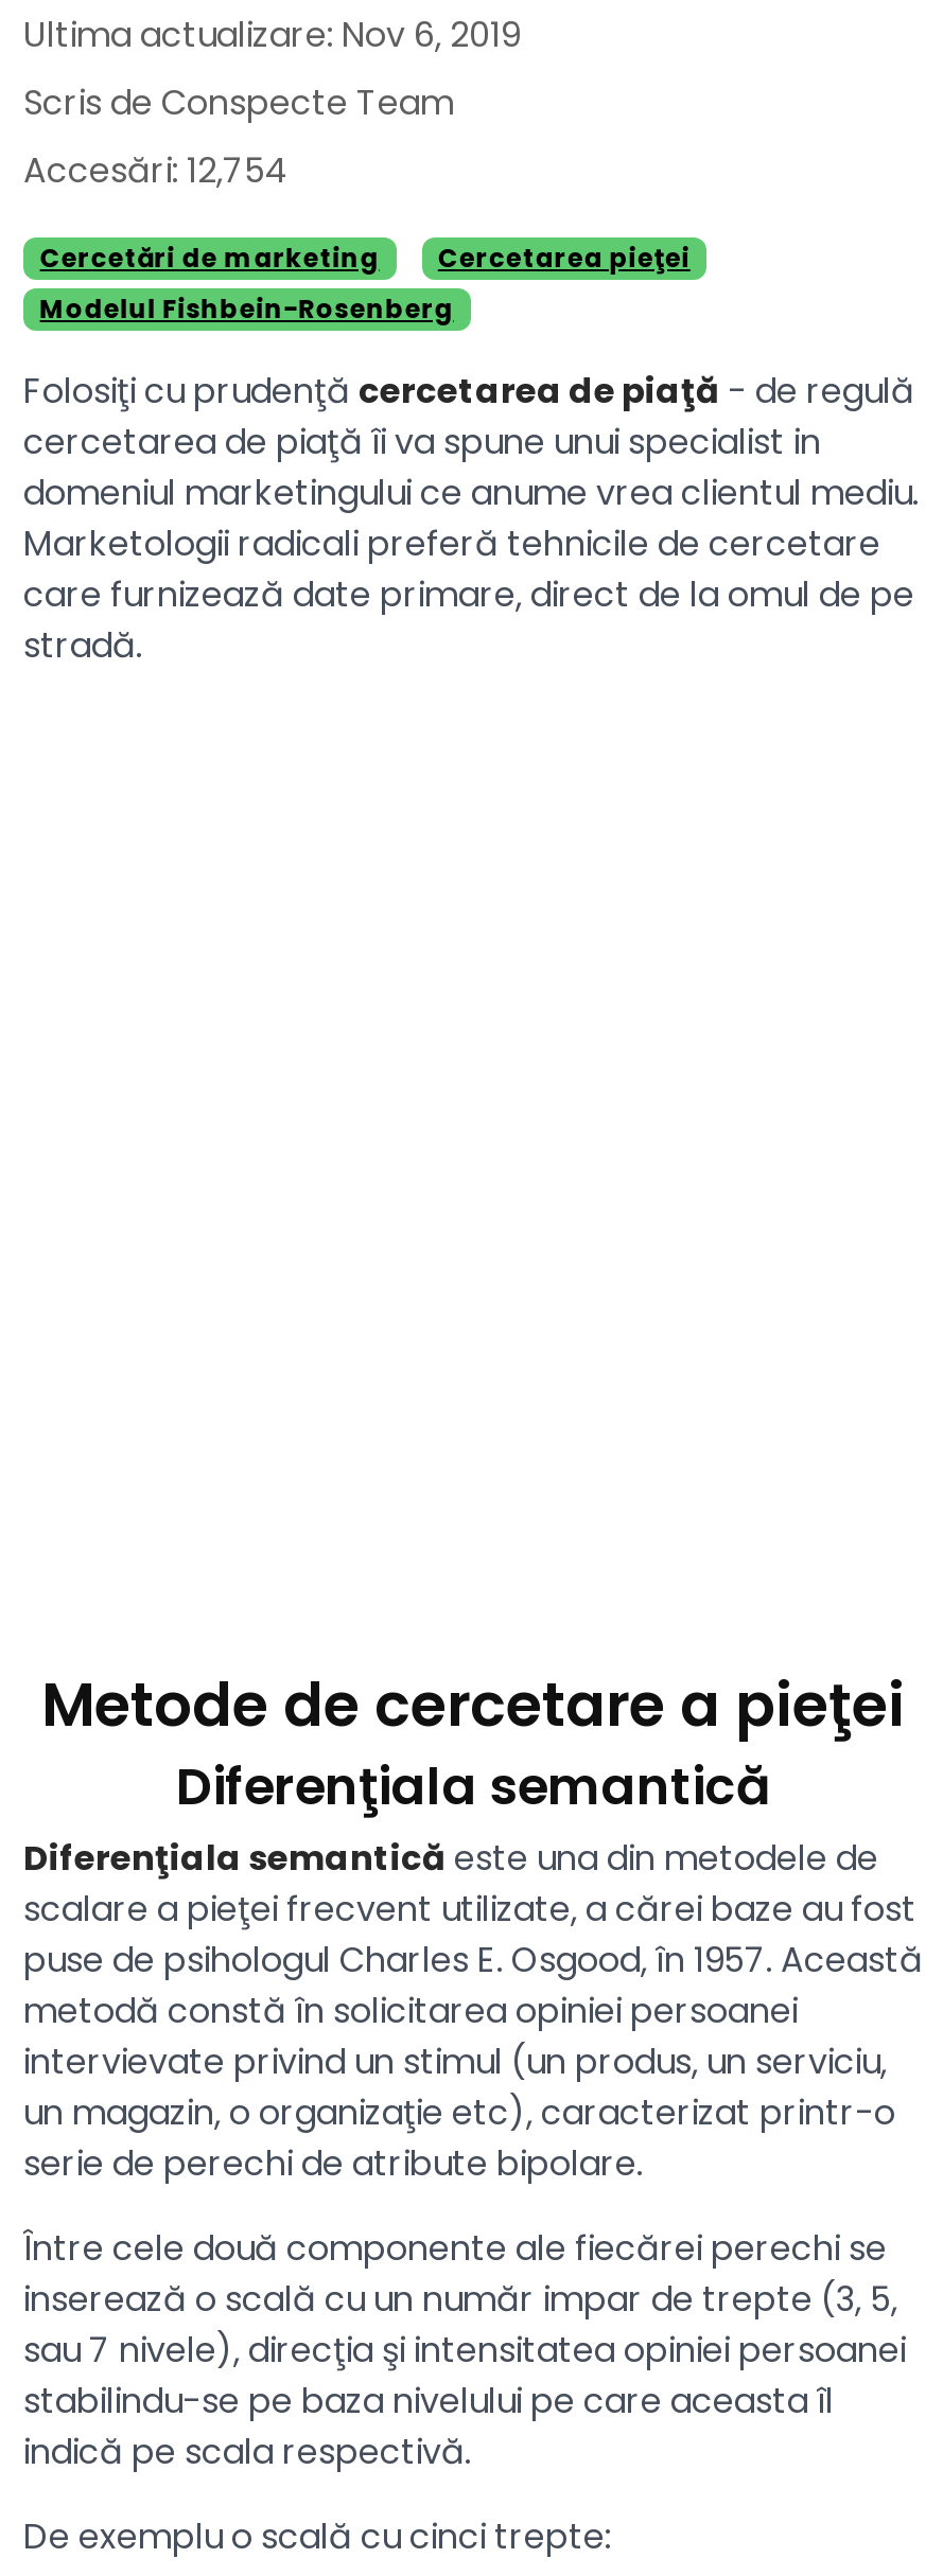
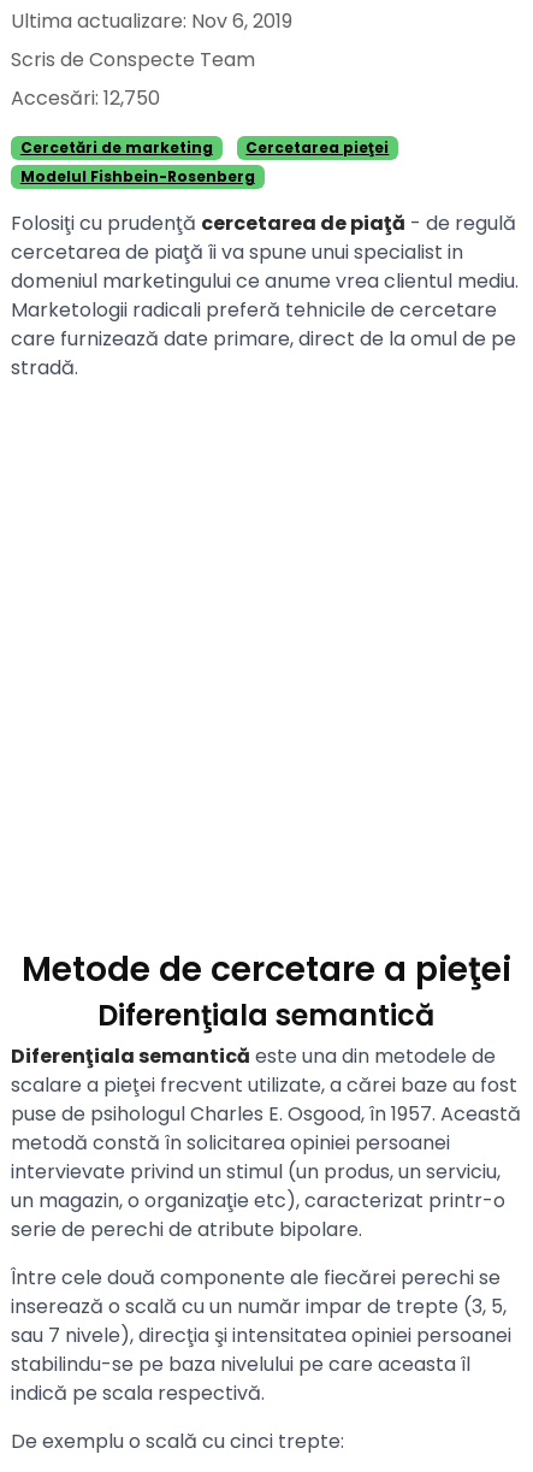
- Accesări: 12,754
+ Accesări: 12,750
